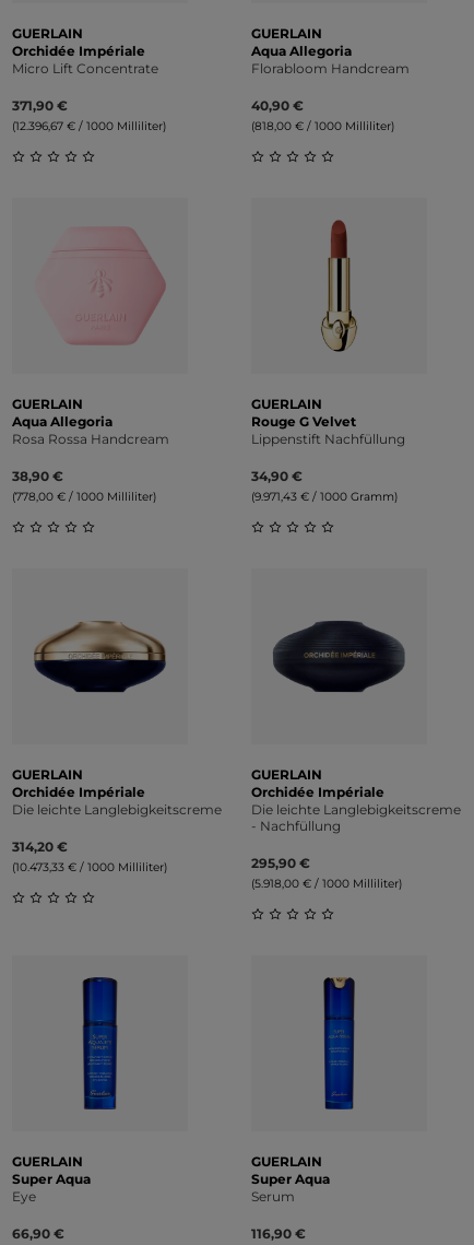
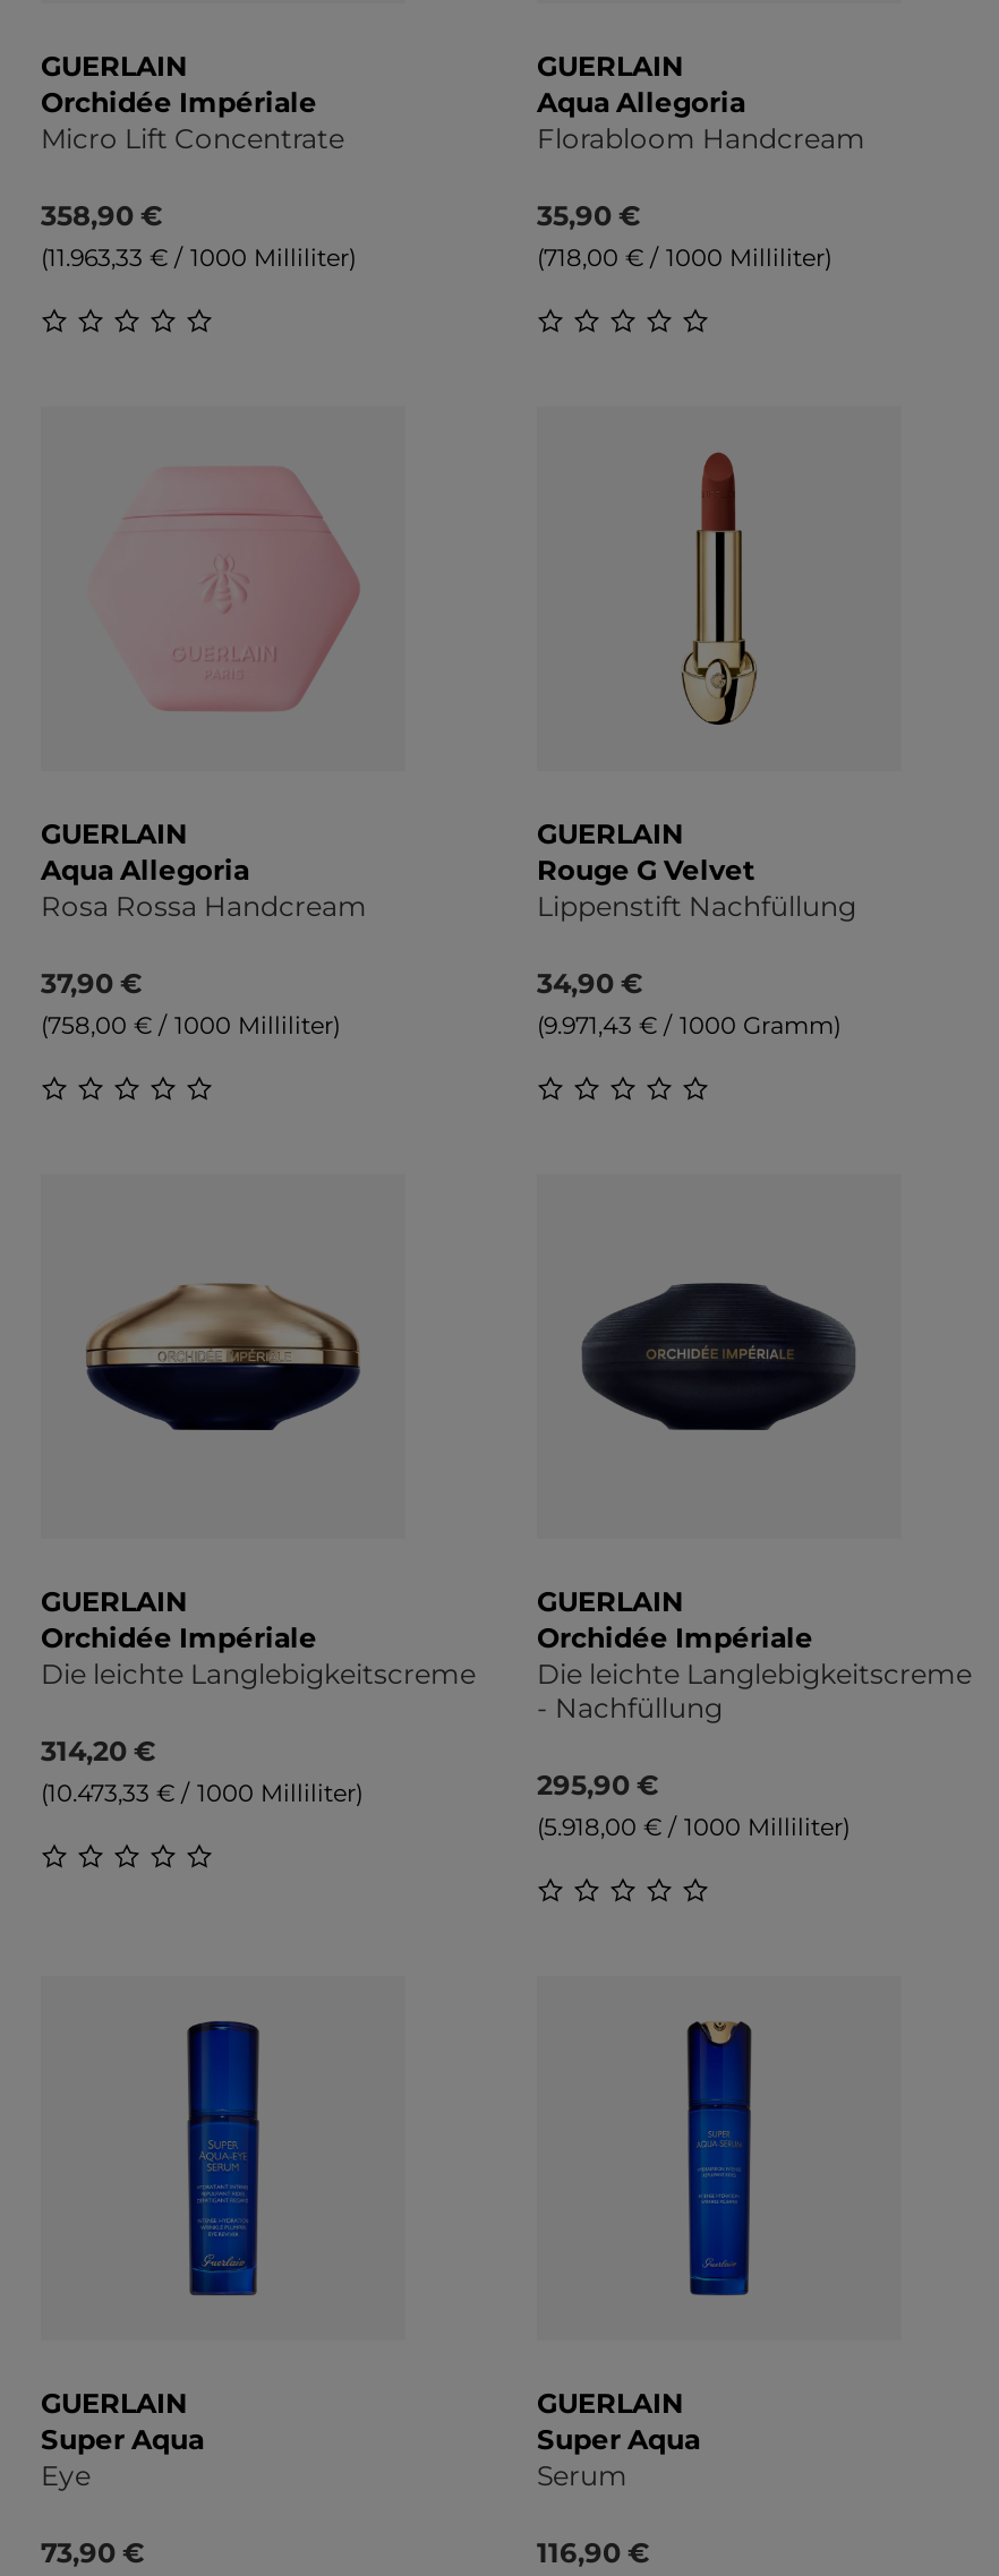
- 371,90 €
+ 358,90 €

- 40,90 €
+ 35,90 €

- (12.396,67 € / 1000 Milliliter)
+ (11.963,33 € / 1000 Milliliter)

- (818,00 € / 1000 Milliliter)
+ (718,00 € / 1000 Milliliter)

- 38,90 €
+ 37,90 €

- (778,00 € / 1000 Milliliter)
+ (758,00 € / 1000 Milliliter)

- 66,90 €
+ 73,90 €
